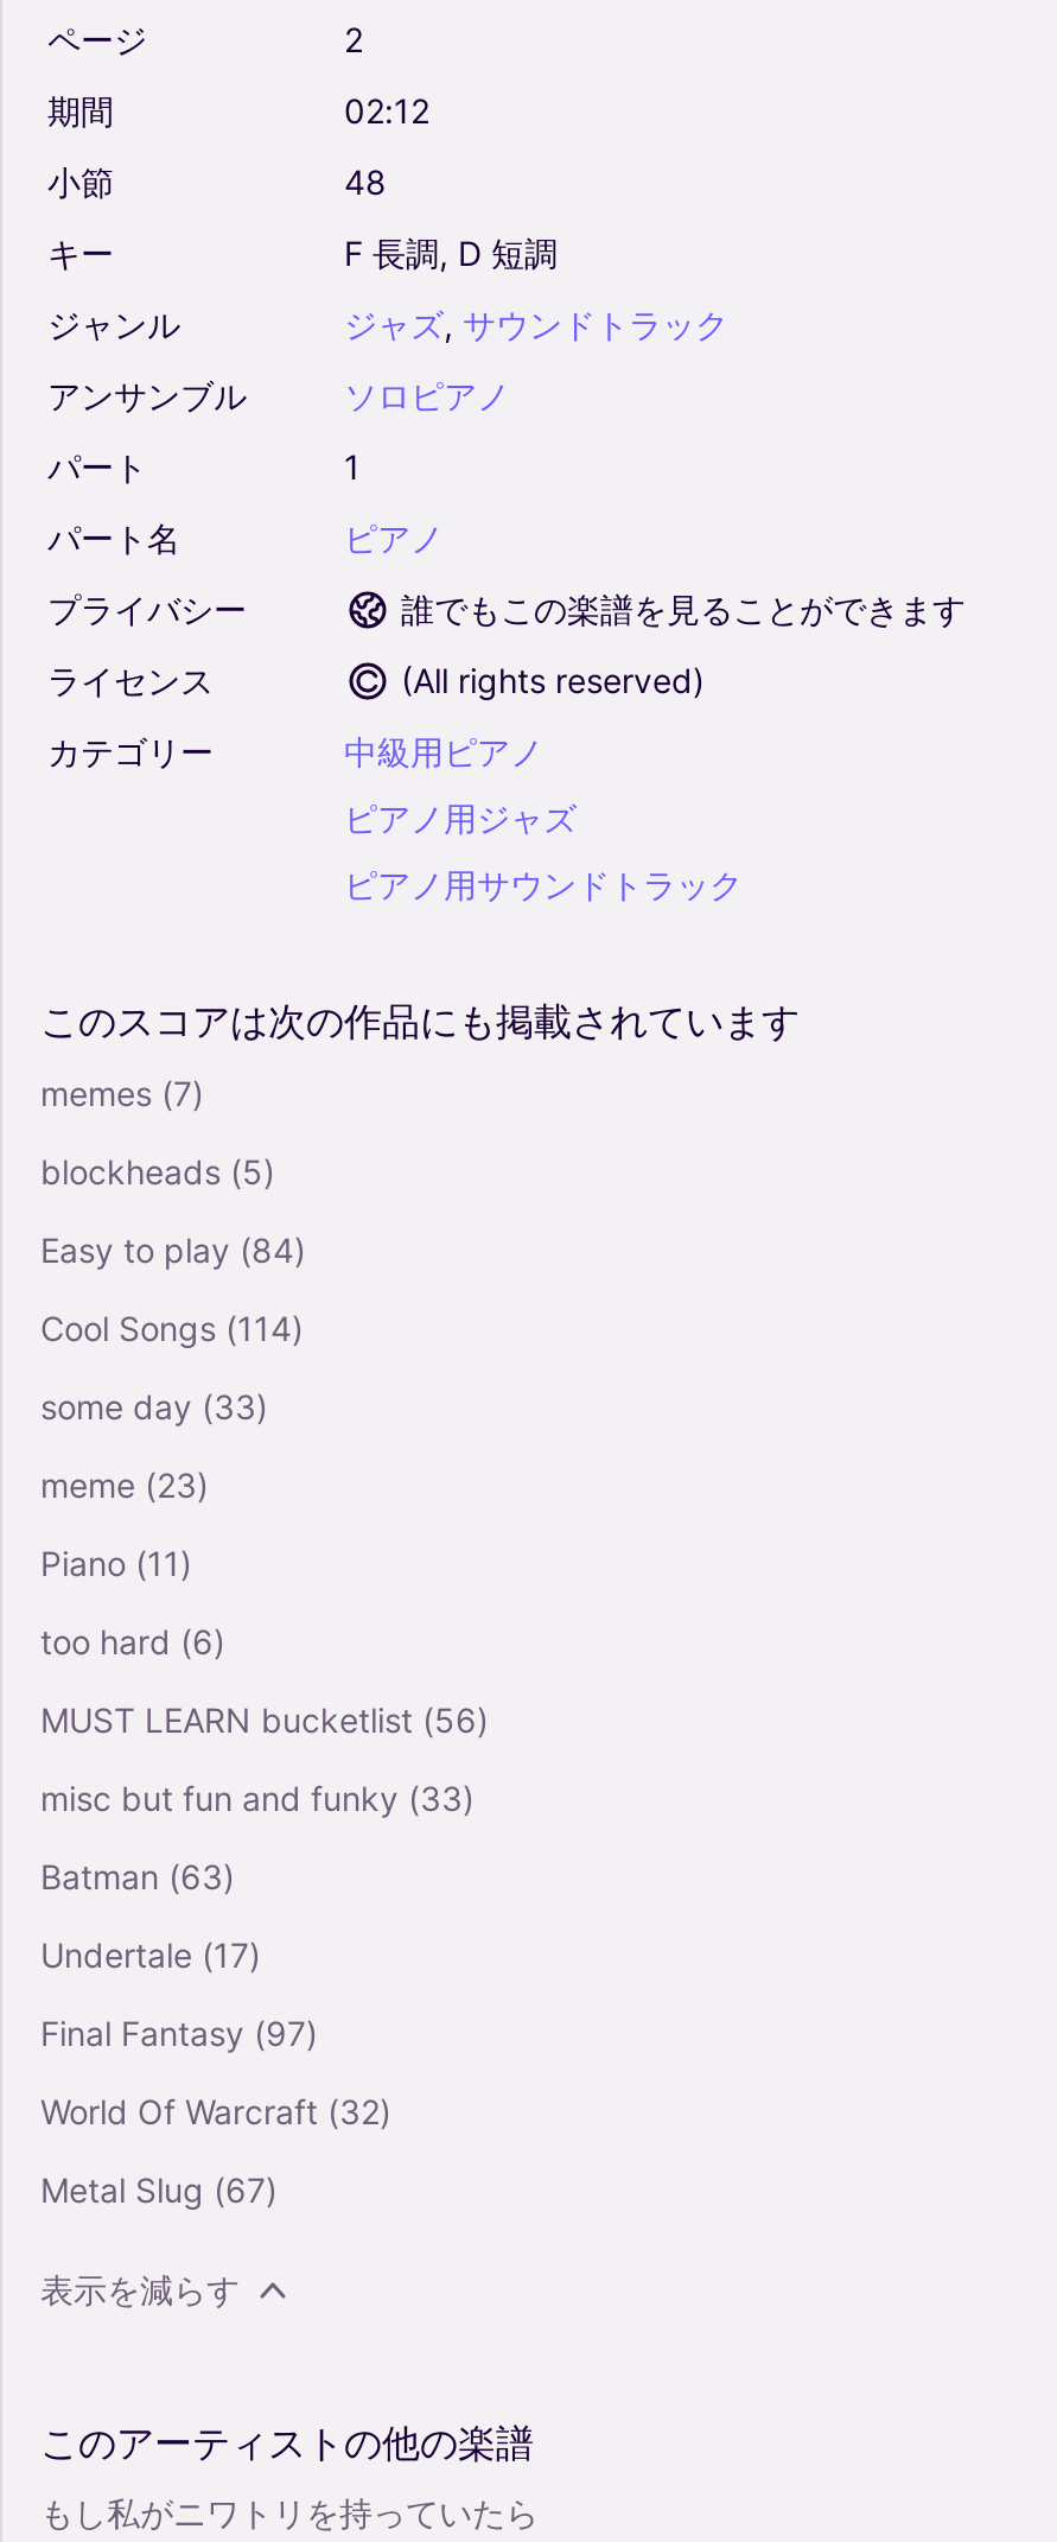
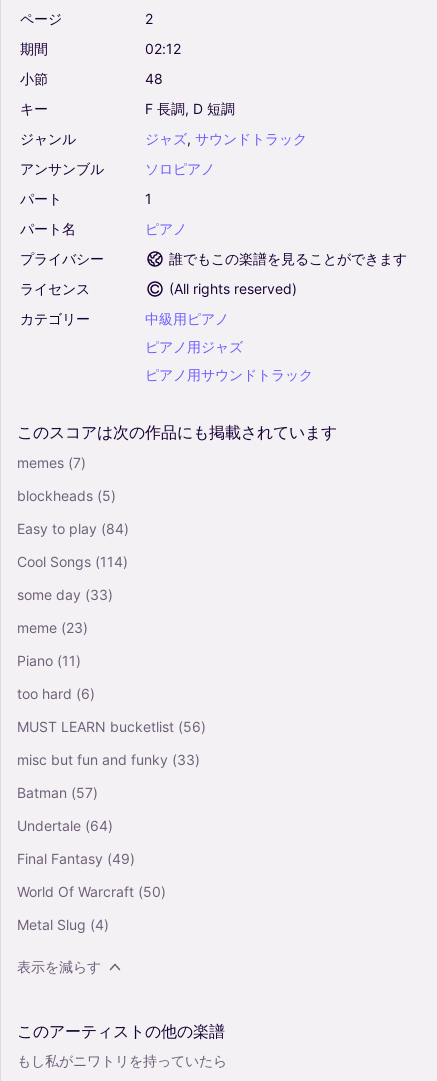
- Batman (63)
+ Batman (57)

- Undertale (17)
+ Undertale (64)

- Final Fantasy (97)
+ Final Fantasy (49)

- World Of Warcraft (32)
+ World Of Warcraft (50)

- Metal Slug (67)
+ Metal Slug (4)
